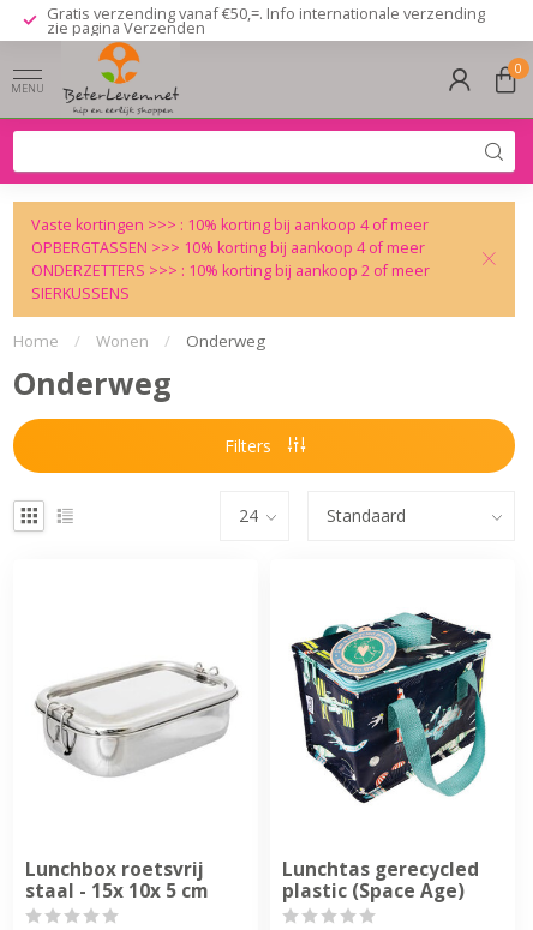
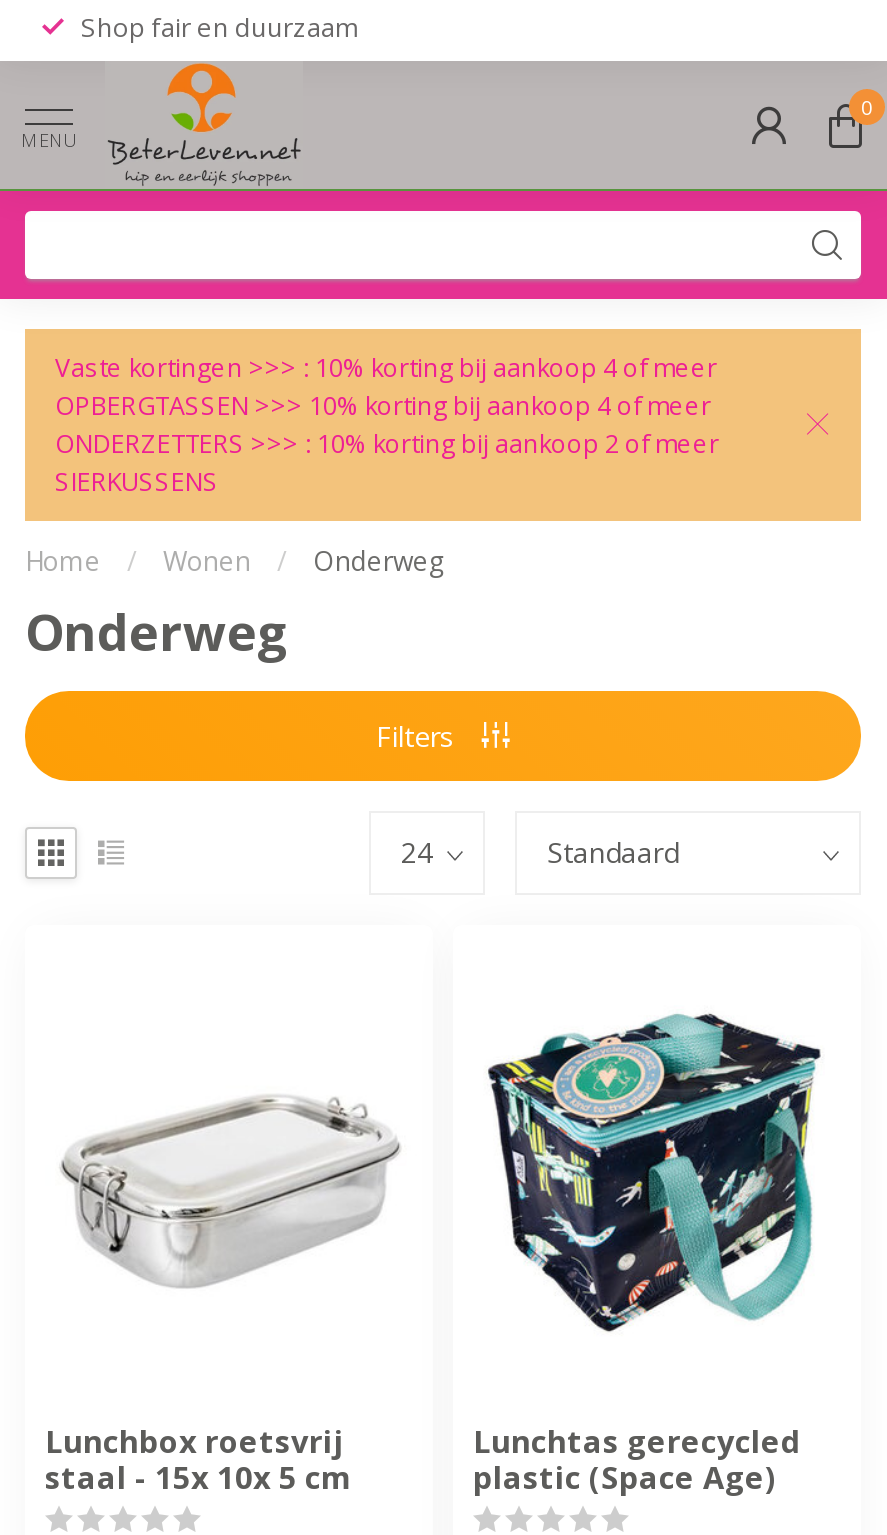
- Gratis verzending vanaf €50,=. Info internationale verzending
- zie paginaVerzenden
+ Shop fair en duurzaam
